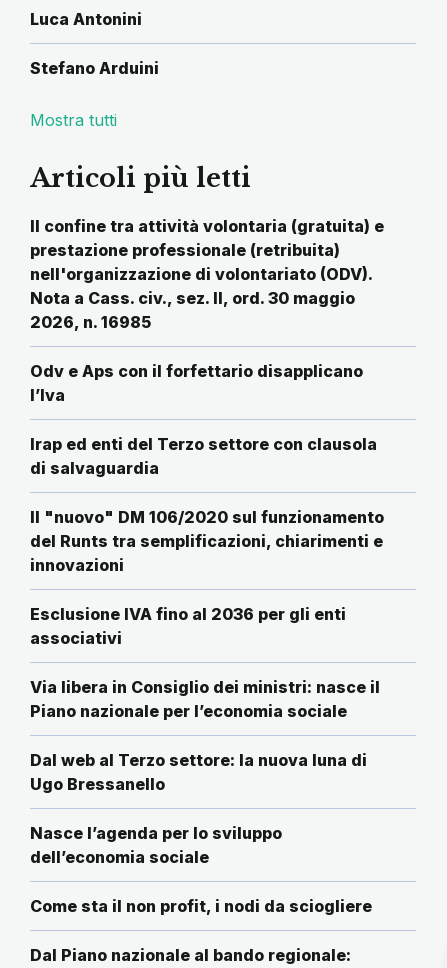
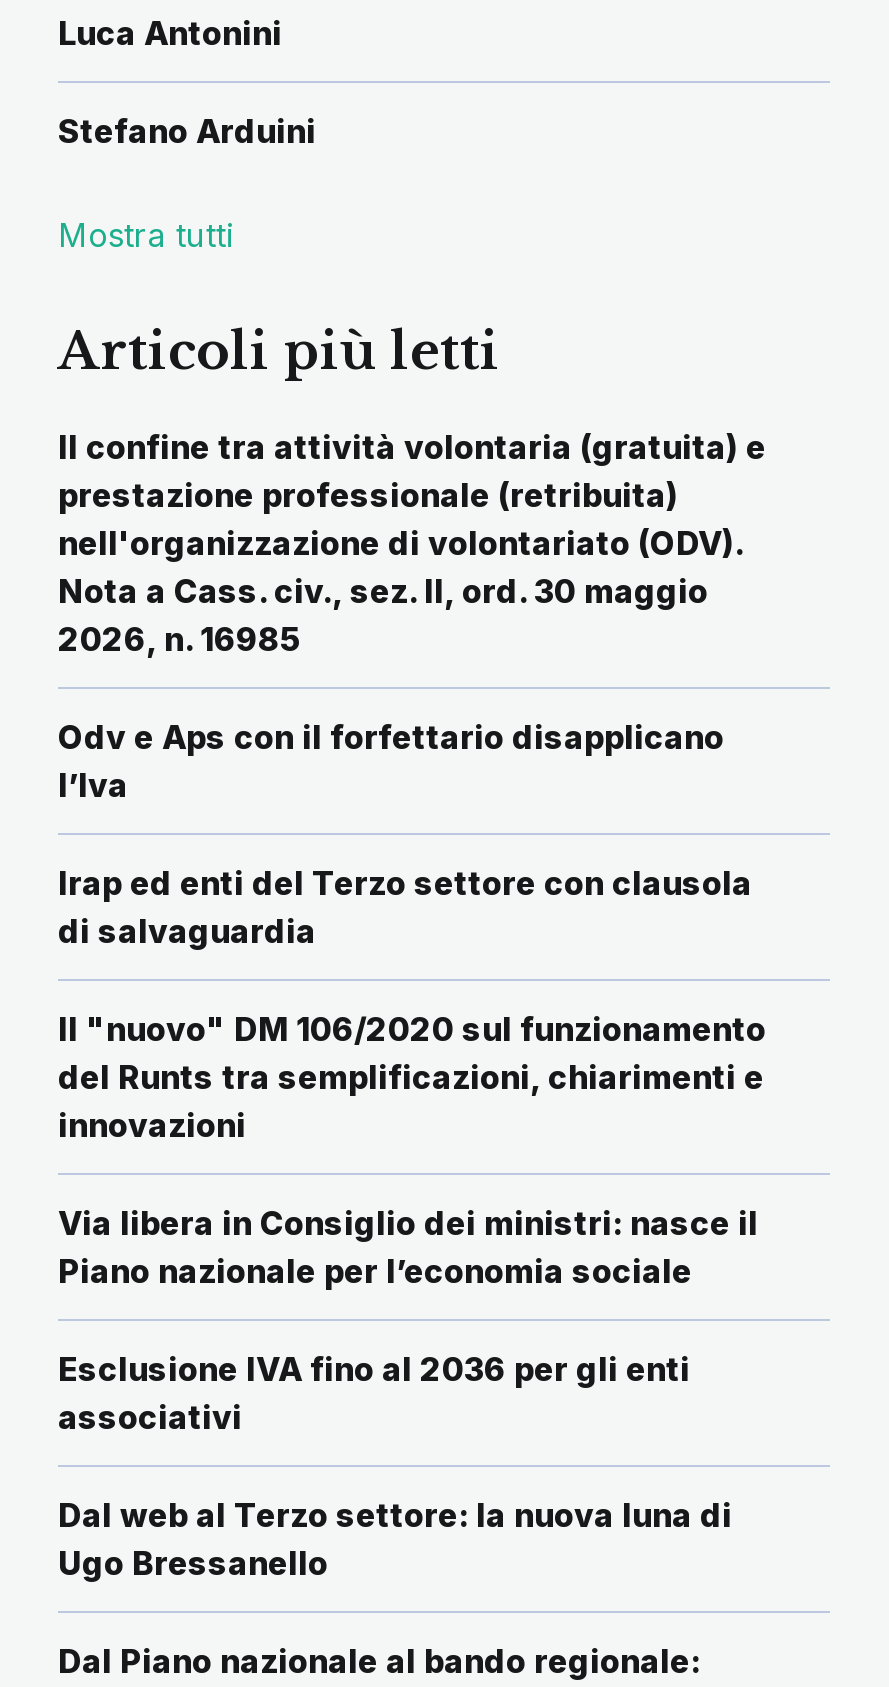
moved down: Esclusione IVA fino al 2036 per gli enti | associativi

moved up: Via libera in Consiglio dei ministri: nasce il | Piano nazionale per l’economia sociale

- Nasce l’agenda per lo sviluppo
- dell’economia sociale
- Come sta il non profit, i nodi da sciogliere
